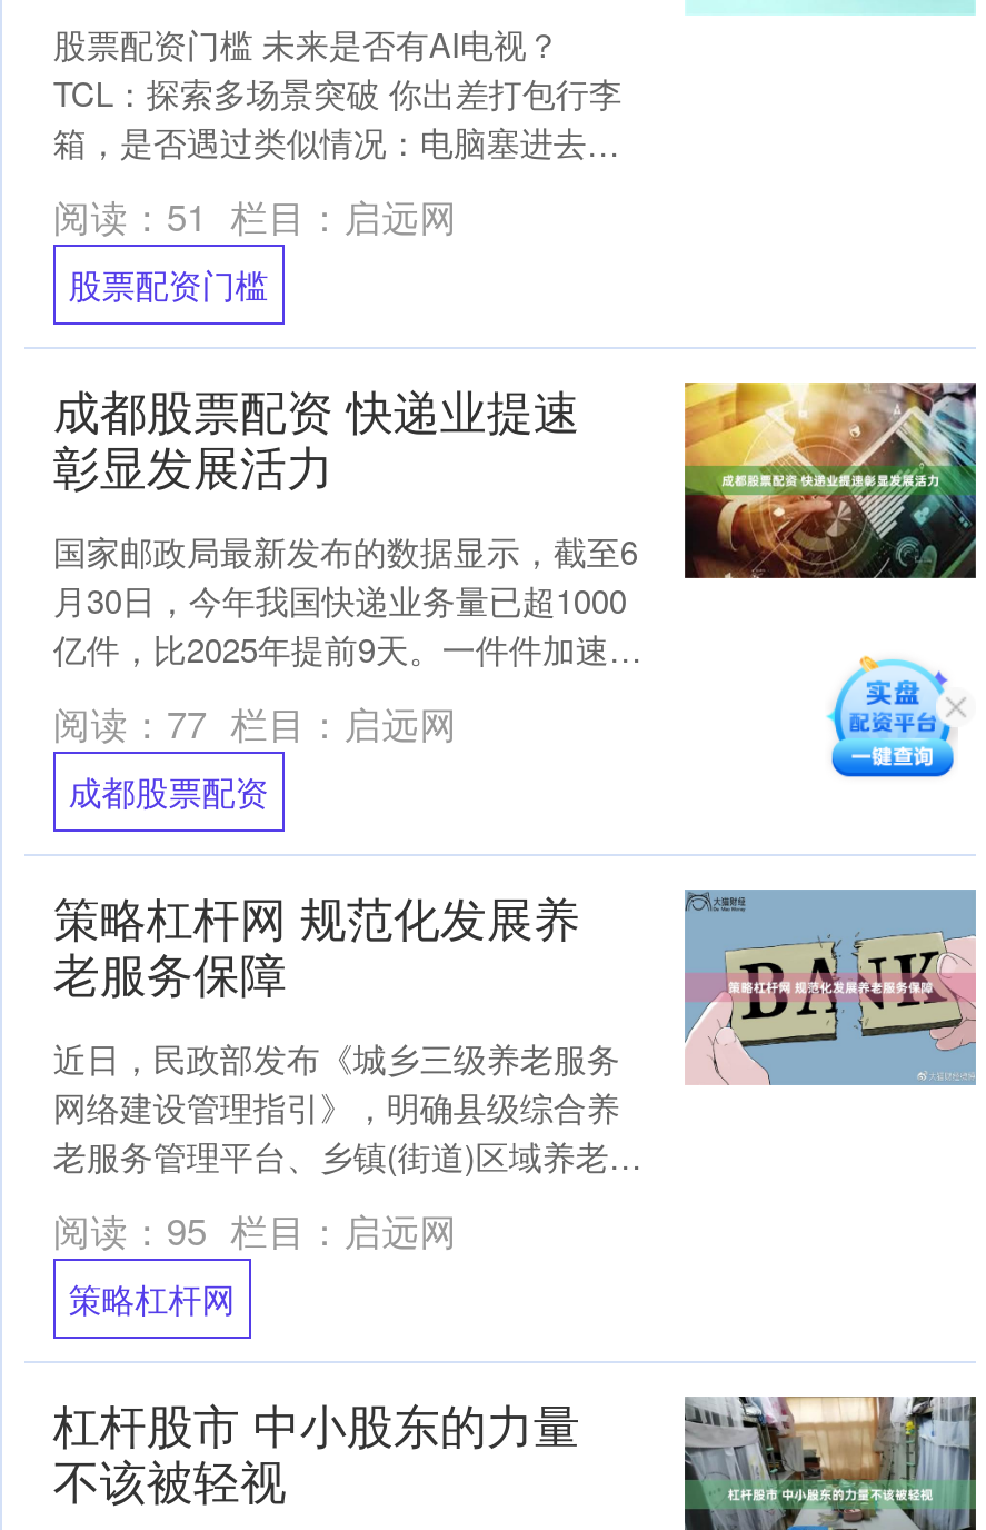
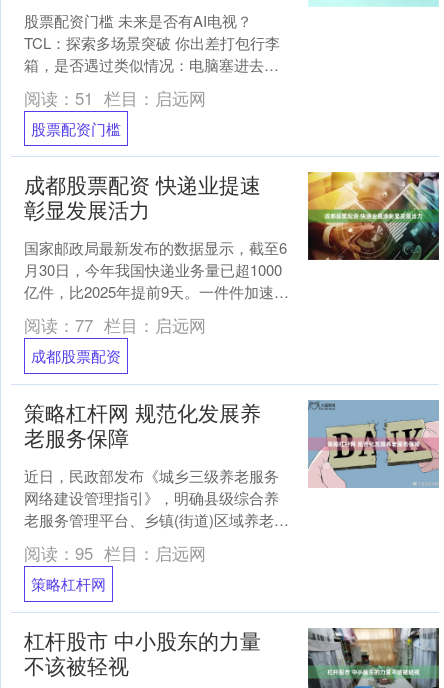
- [image]
